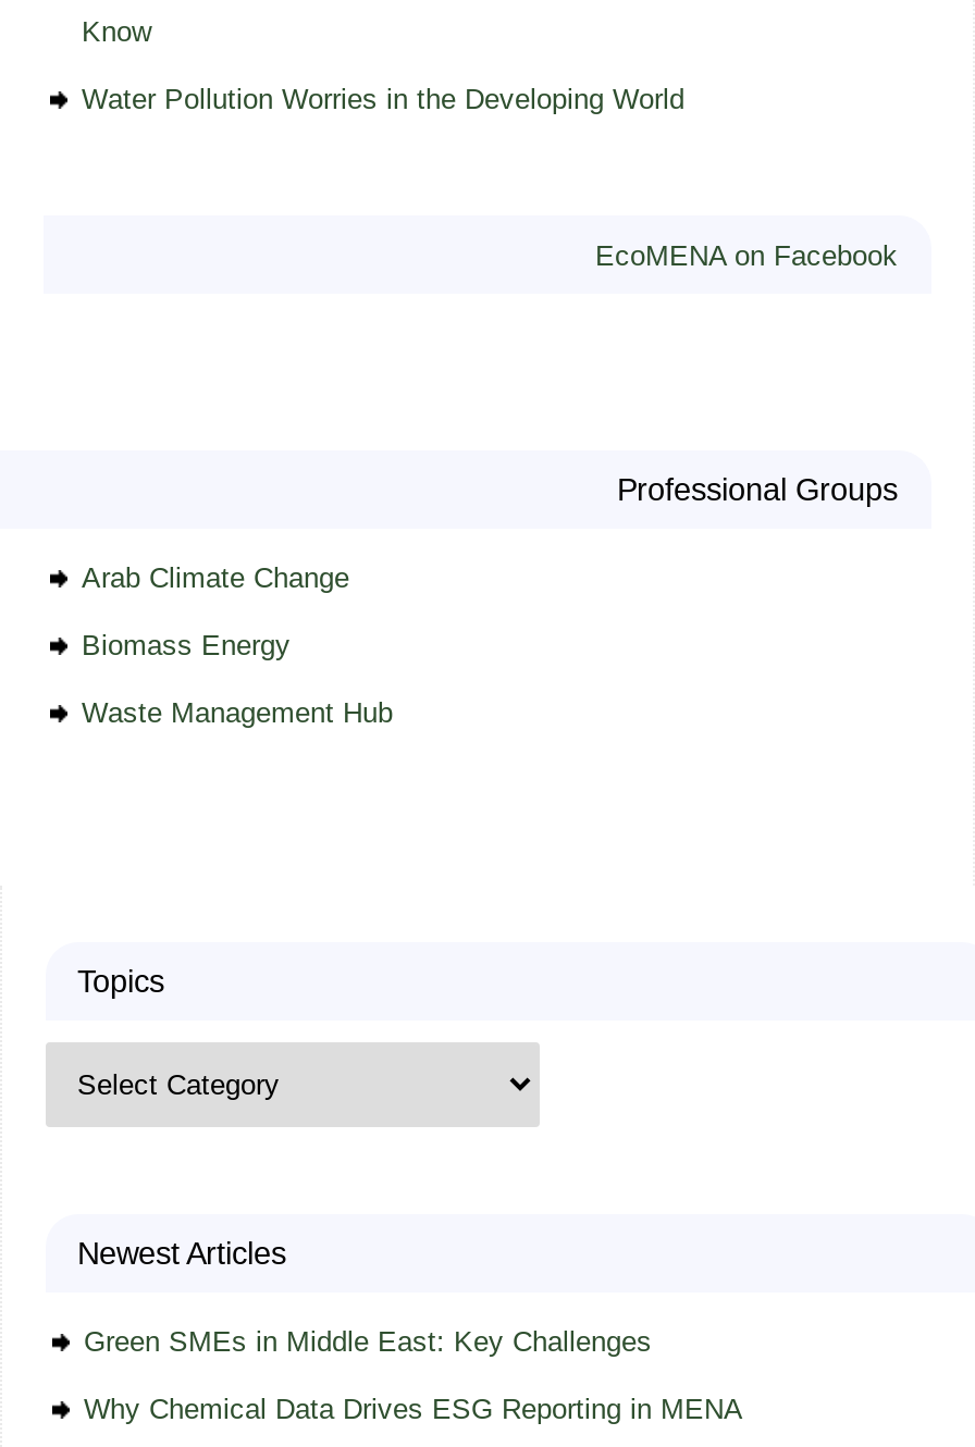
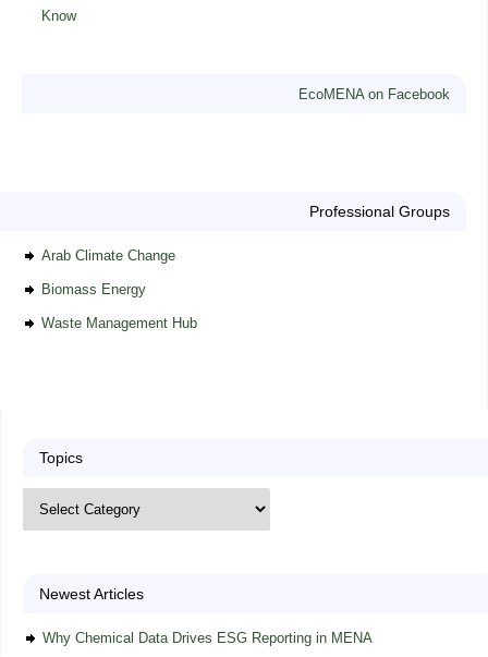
- Water Pollution Worries in the Developing World

- Green SMEs in Middle East: Key Challenges
